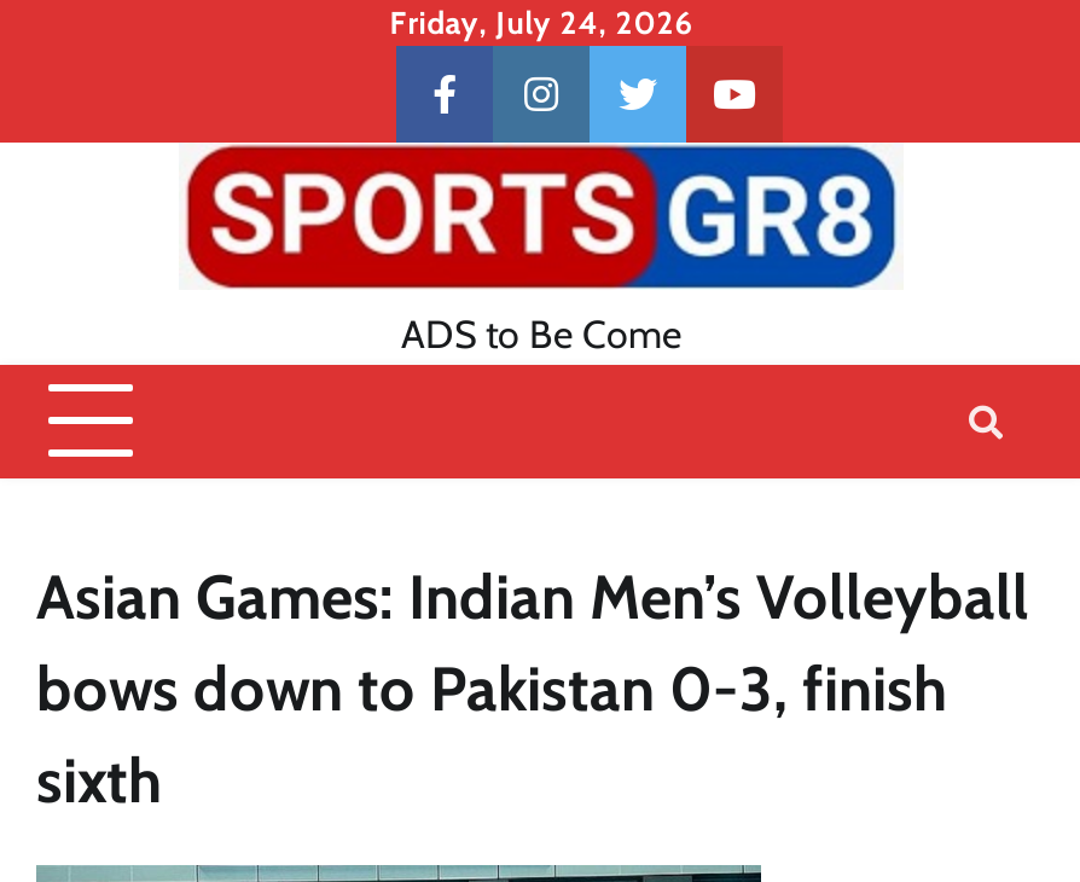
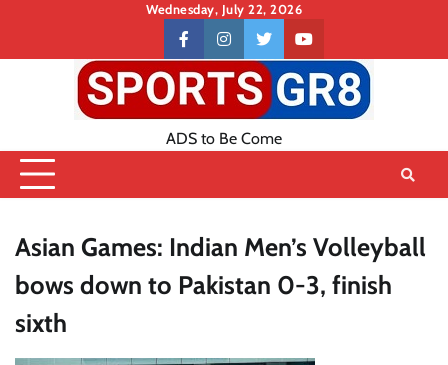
- Friday, July 24, 2026
+ Wednesday, July 22, 2026
